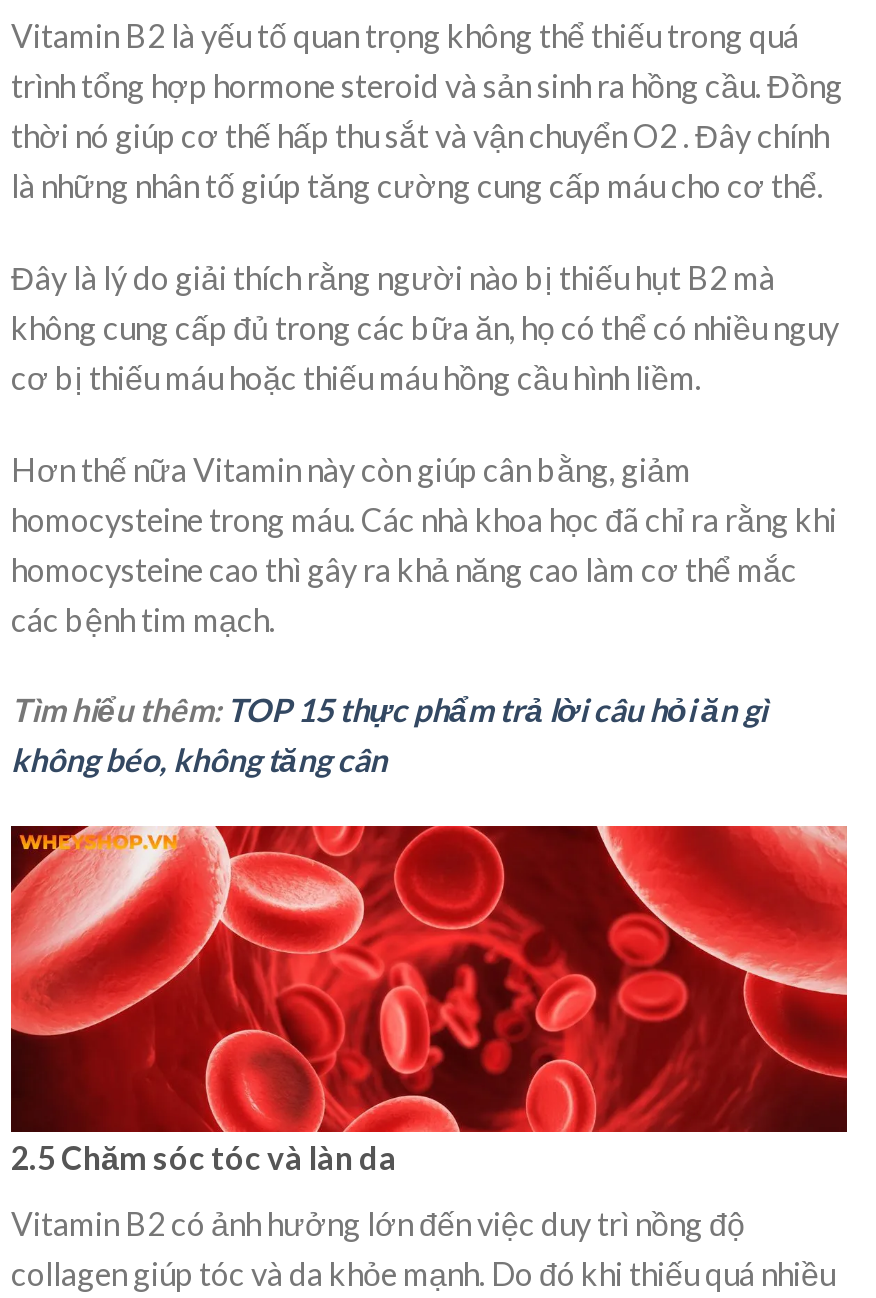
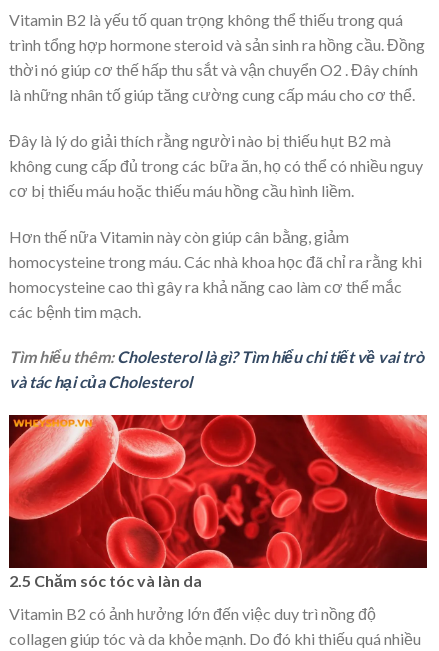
- Tìm hiểu thêm: TOP 15 thực phẩm trả lời câu hỏi ăn gì
- không béo, không tăng cân
+ Tìm hiểu thêm: Cholesterol là gì? Tìm hiểu chi tiết về vai trò
+ và tác hại của Cholesterol
